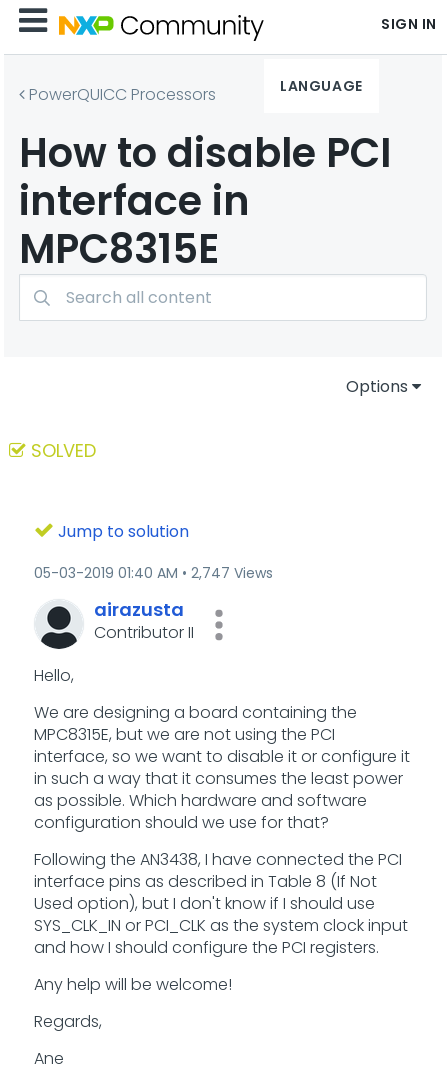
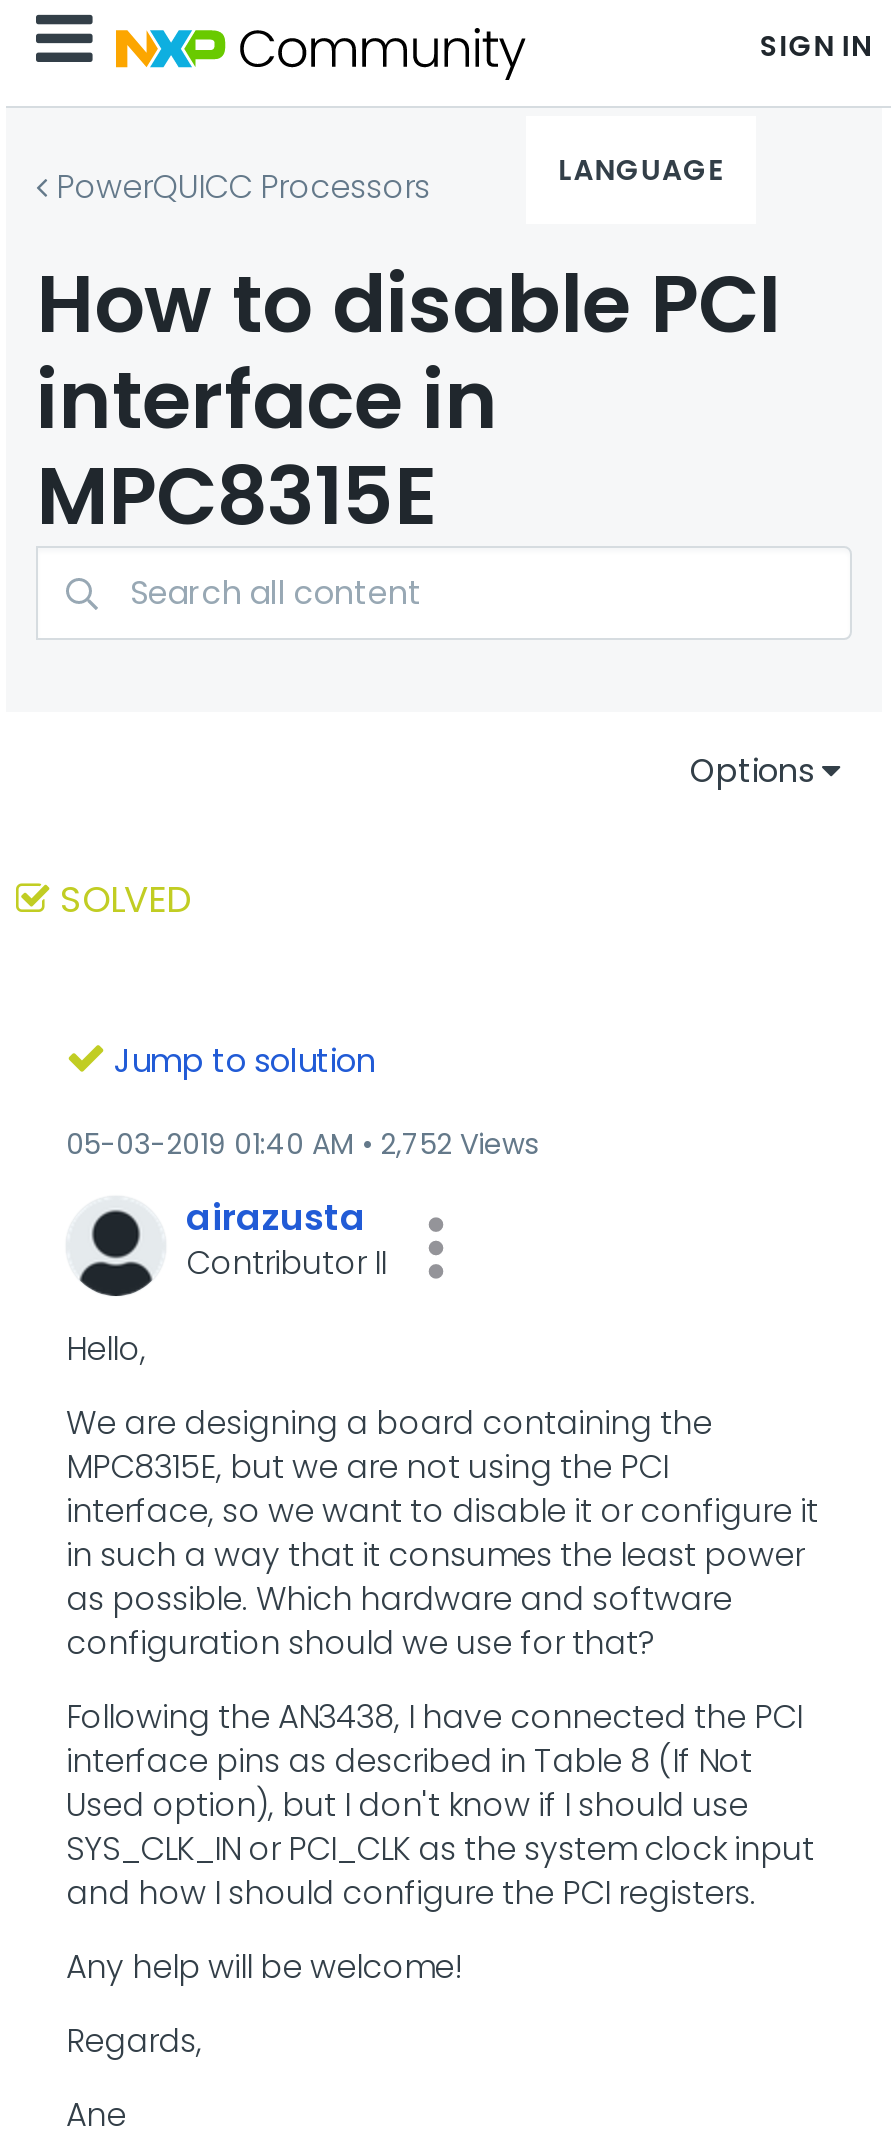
- 05-03-2019 01:40 AM 2,747 Views
+ 05-03-2019 01:40 AM 2,752 Views
